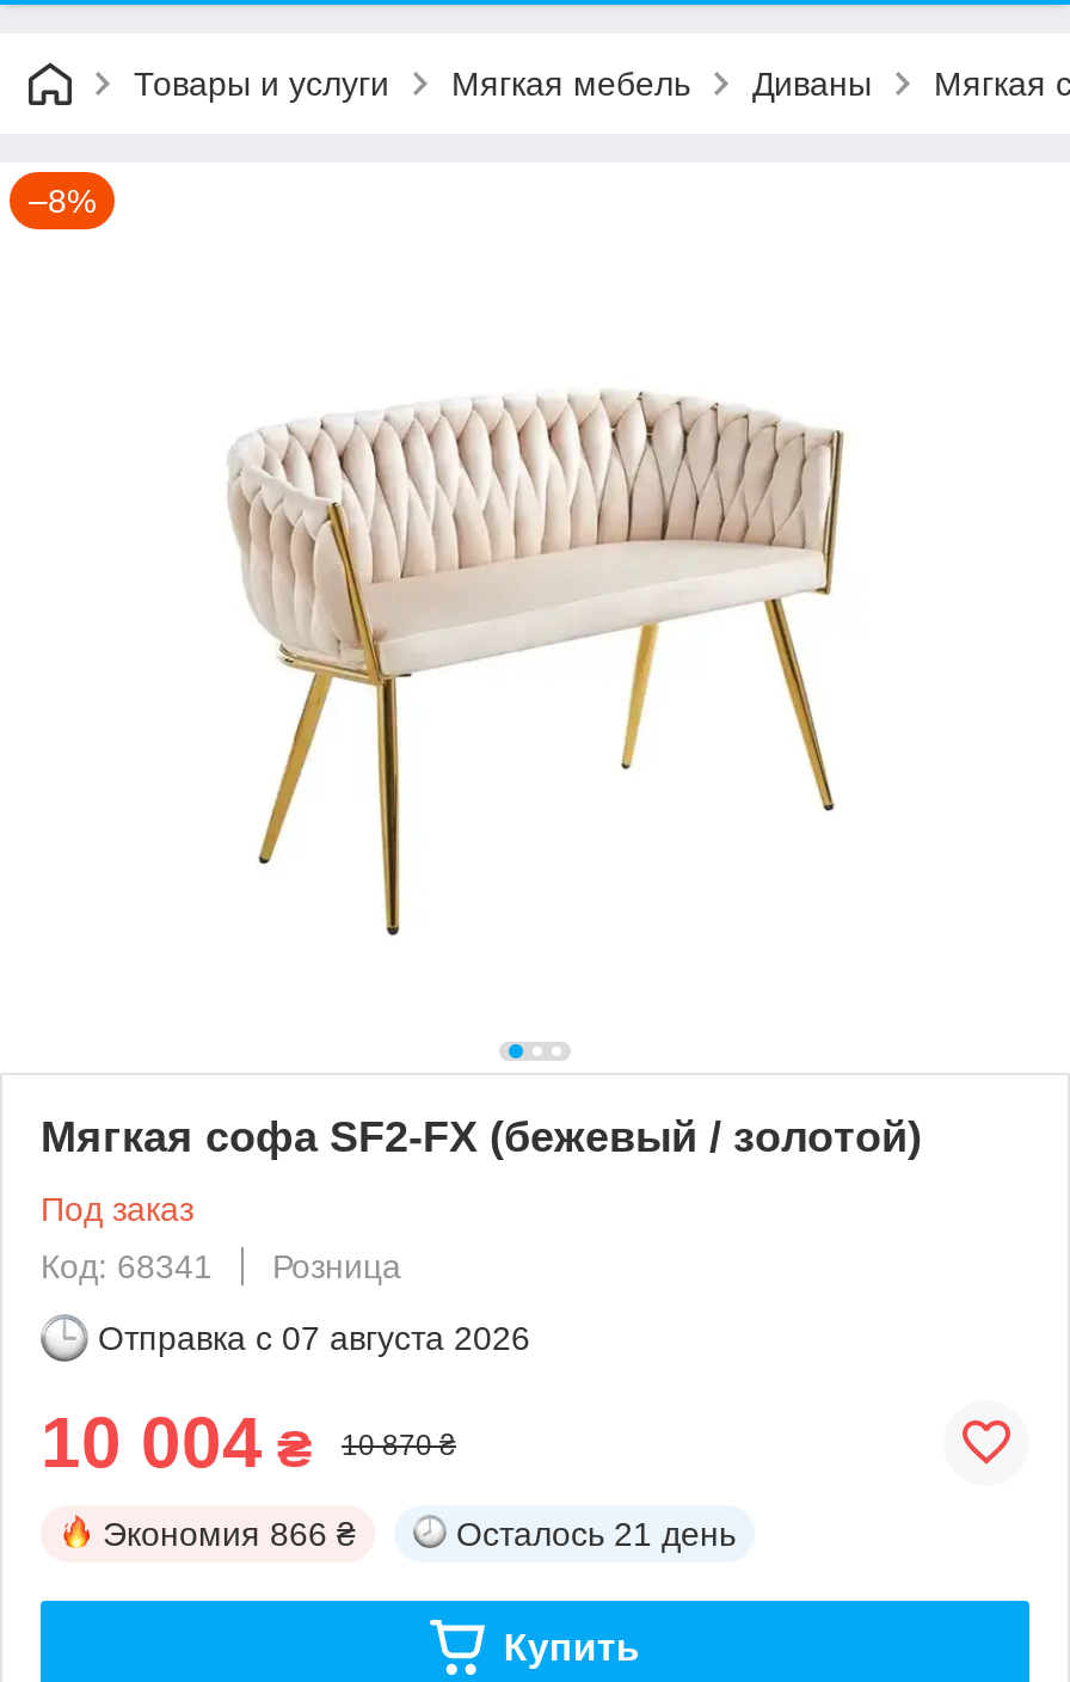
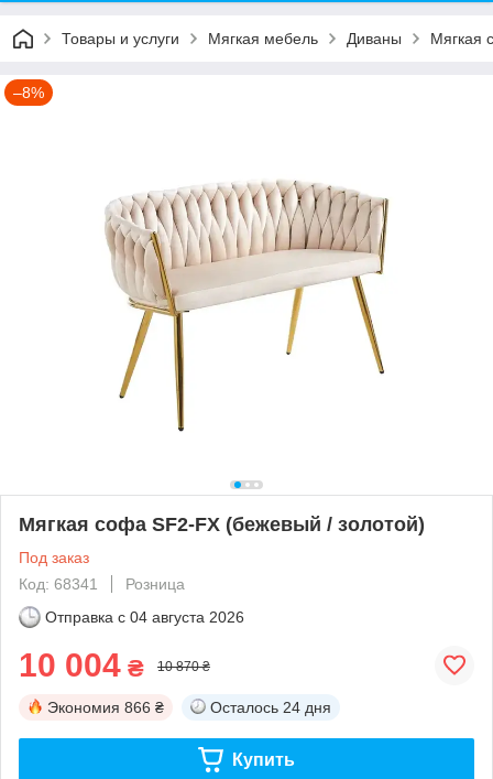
- Отправка с 07 августа 2026
+ Отправка с 04 августа 2026

- Осталось 21 день
+ Осталось 24 дня
